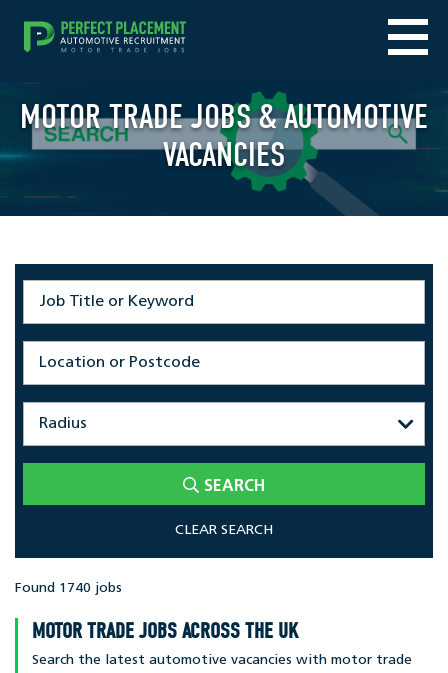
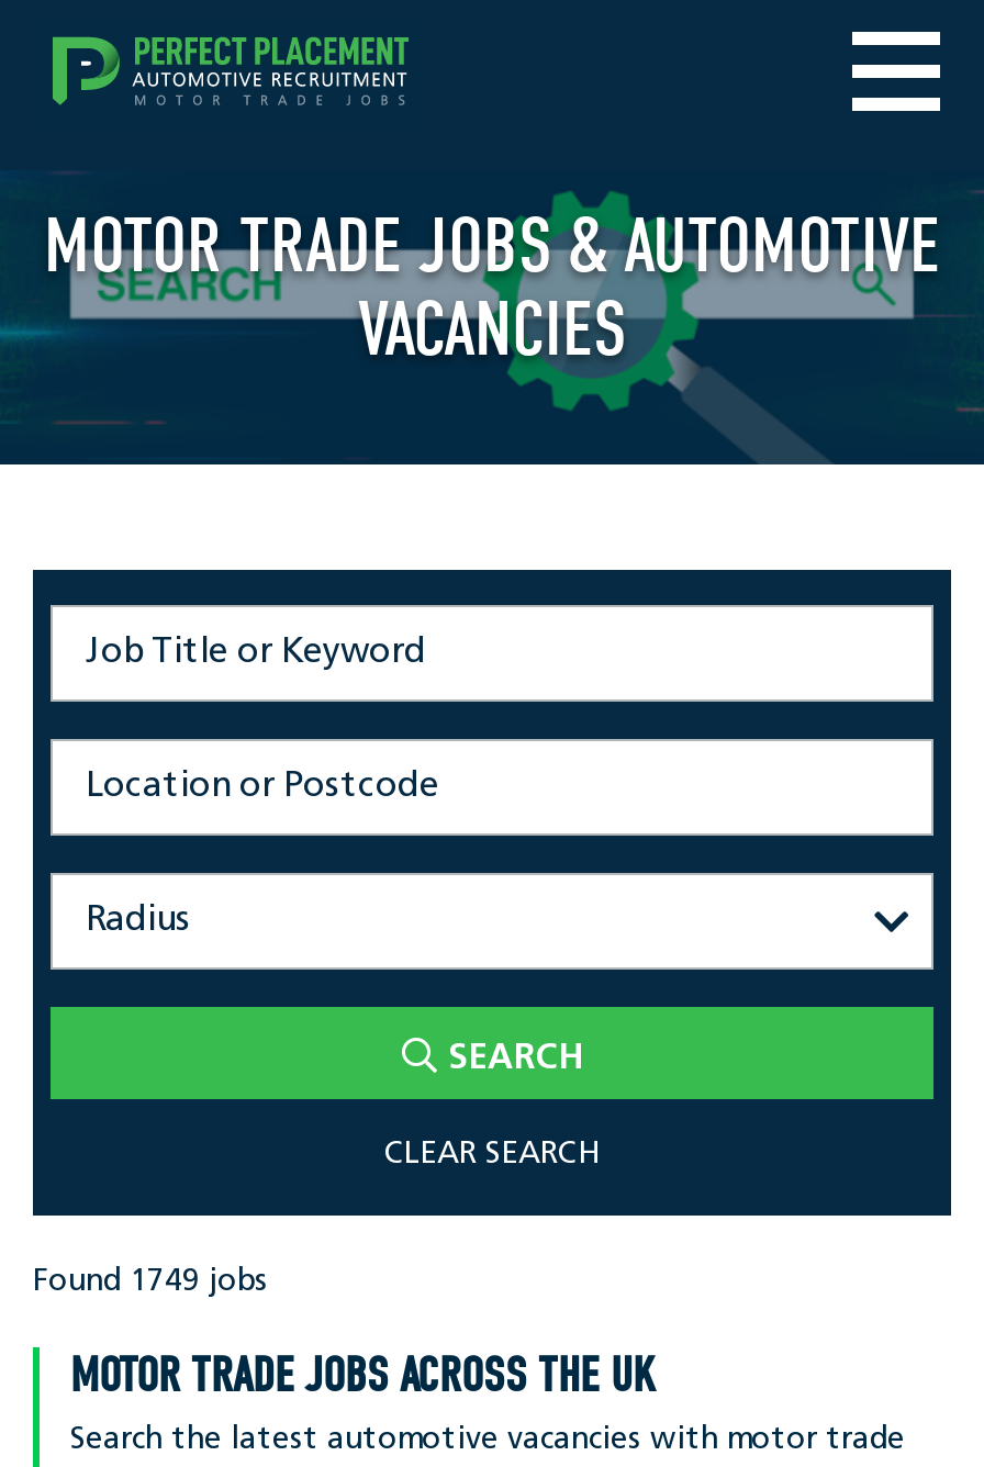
- Found 1740 jobs
+ Found 1749 jobs
